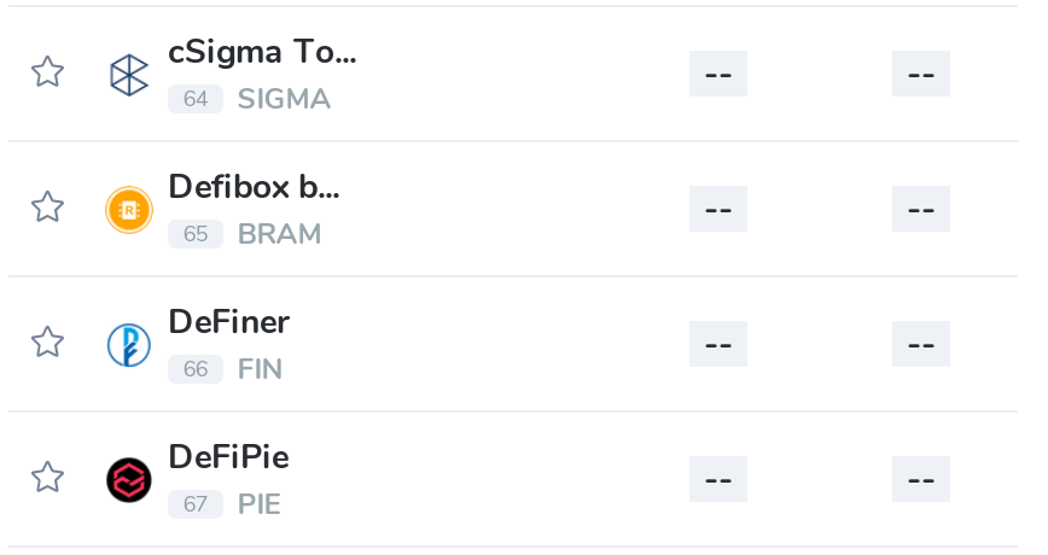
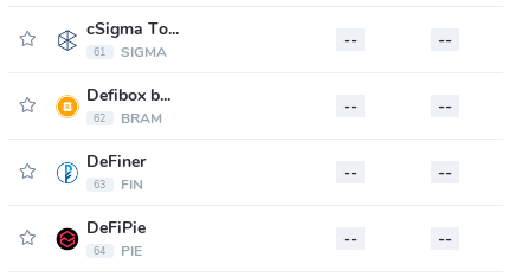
- 64 SIGMA
+ 61 SIGMA

- 65 BRAM
+ 62 BRAM

- 66 FIN
+ 63 FIN

- 67 PIE
+ 64 PIE
